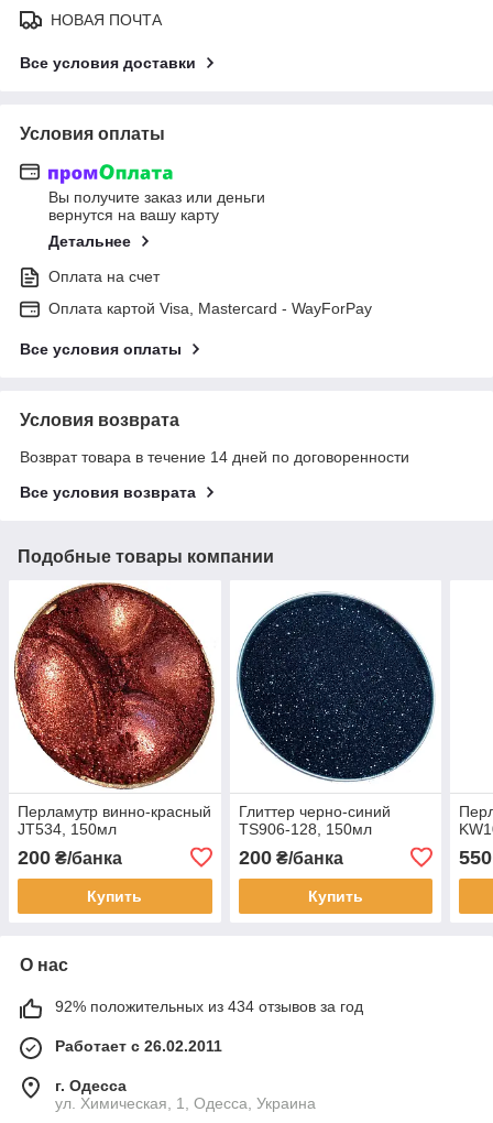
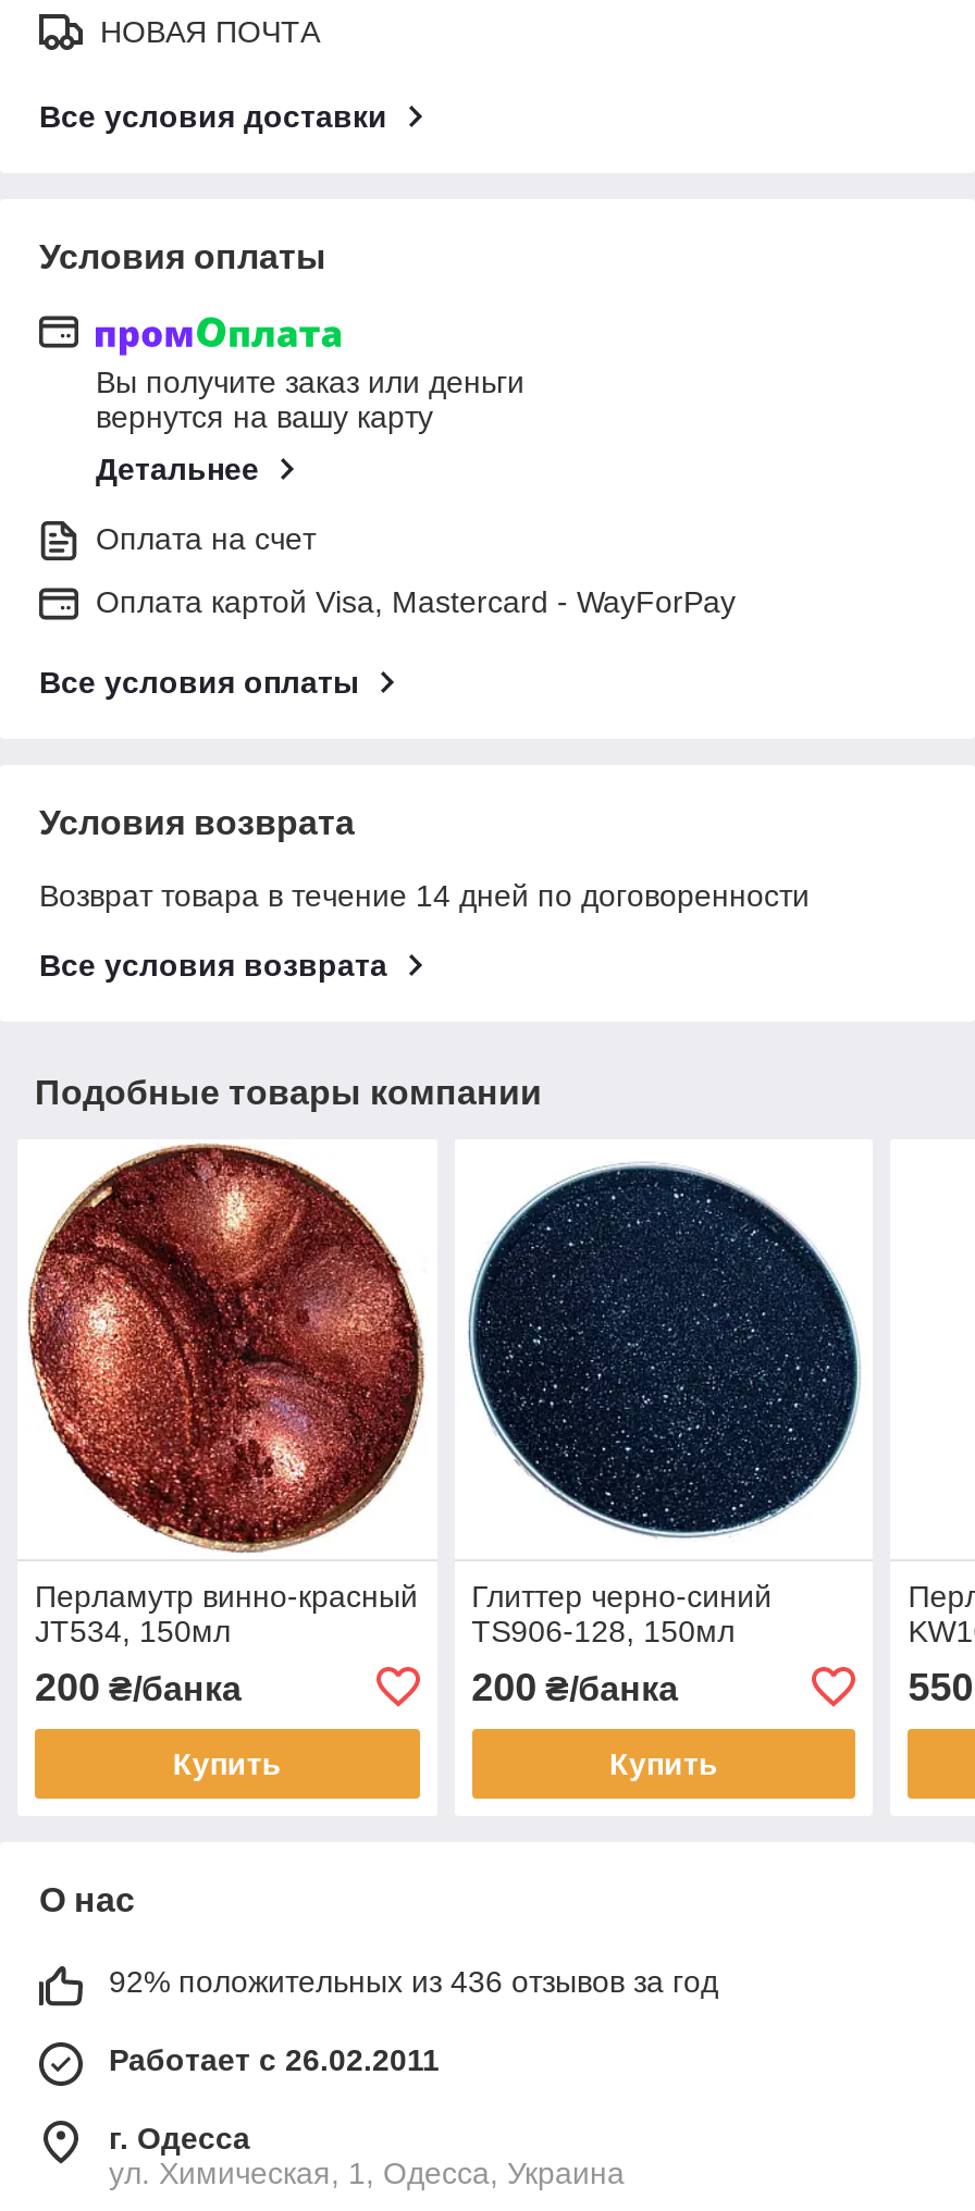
- 92% положительных из 434 отзывов за год
+ 92% положительных из 436 отзывов за год
